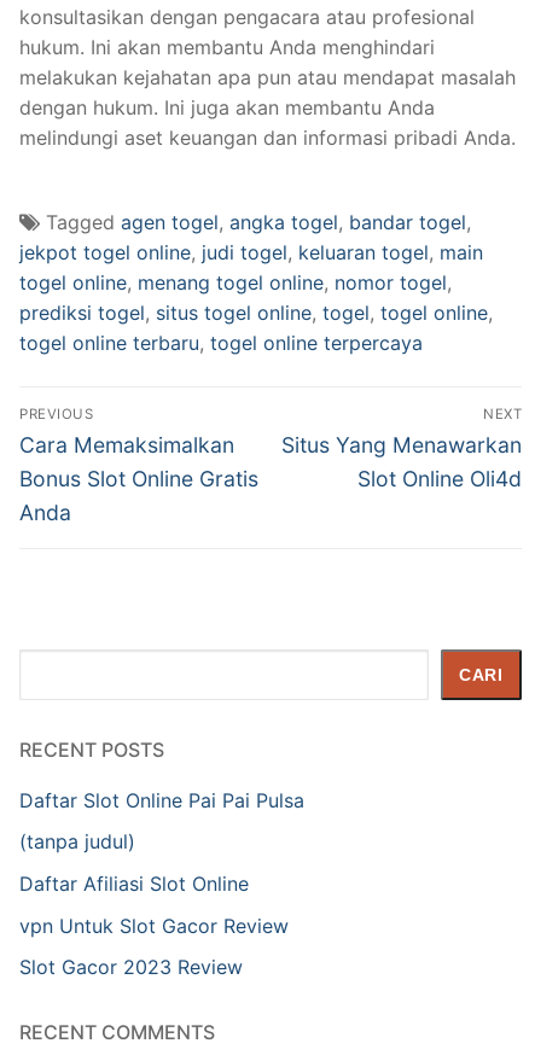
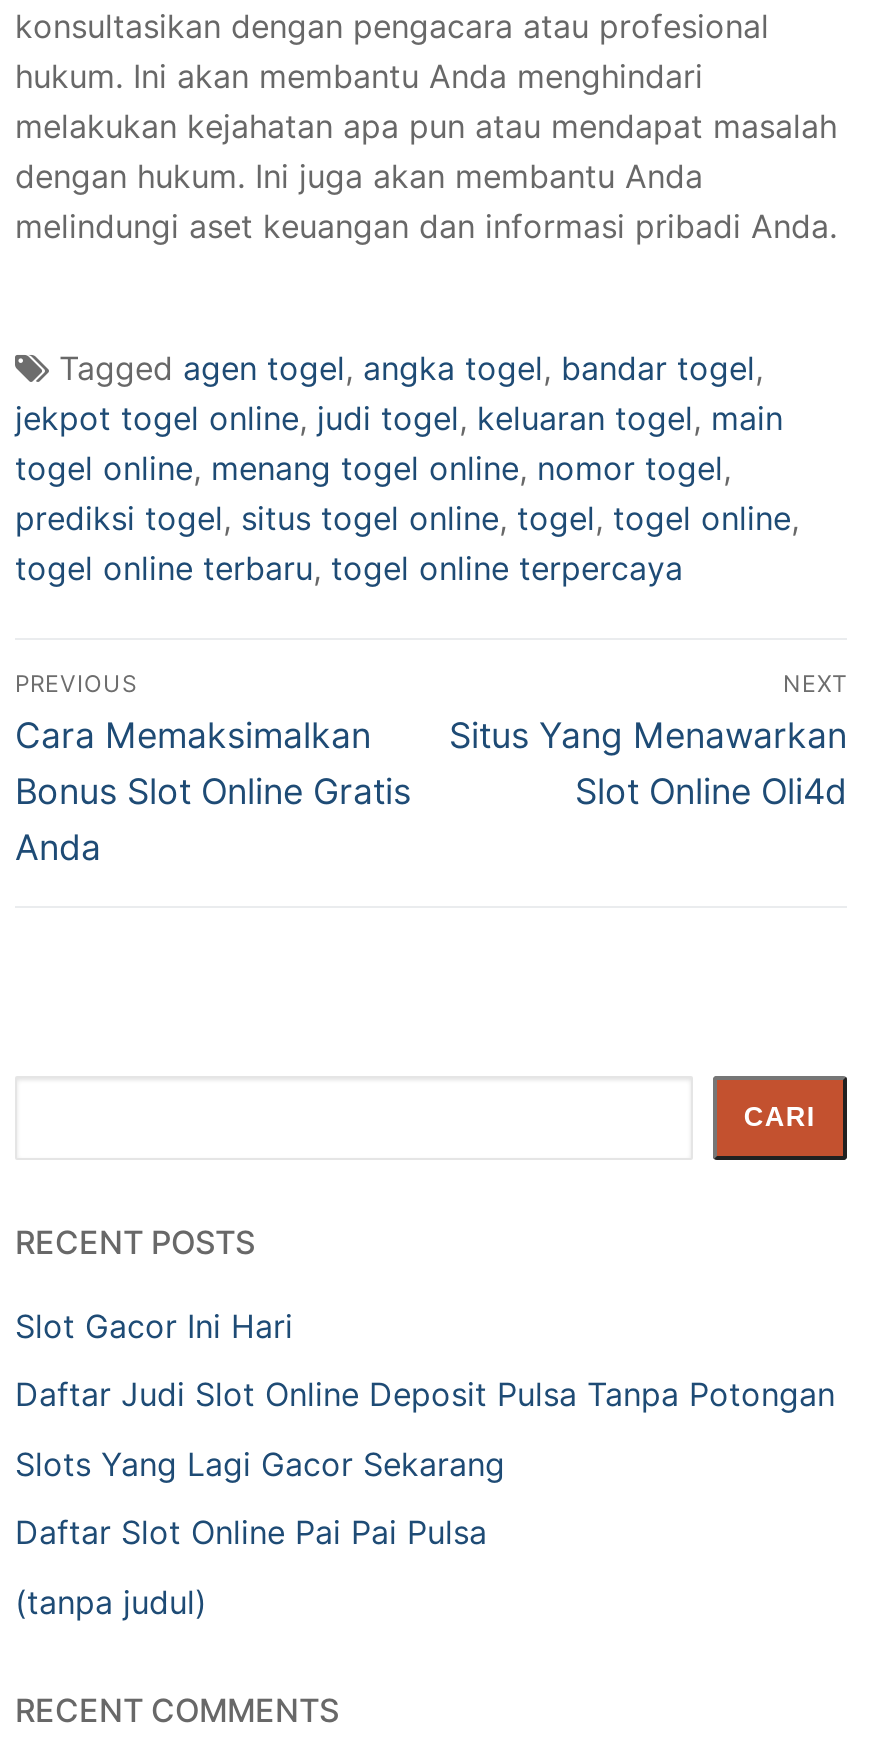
+ Slot Gacor Ini Hari
+ Daftar Judi Slot Online Deposit Pulsa Tanpa Potongan
+ Slots Yang Lagi Gacor Sekarang

moved down: Daftar Slot Online Pai Pai Pulsa | (tanpa judul)

- Daftar Afiliasi Slot Online
- vpn Untuk Slot Gacor Review
- Slot Gacor 2023 Review
